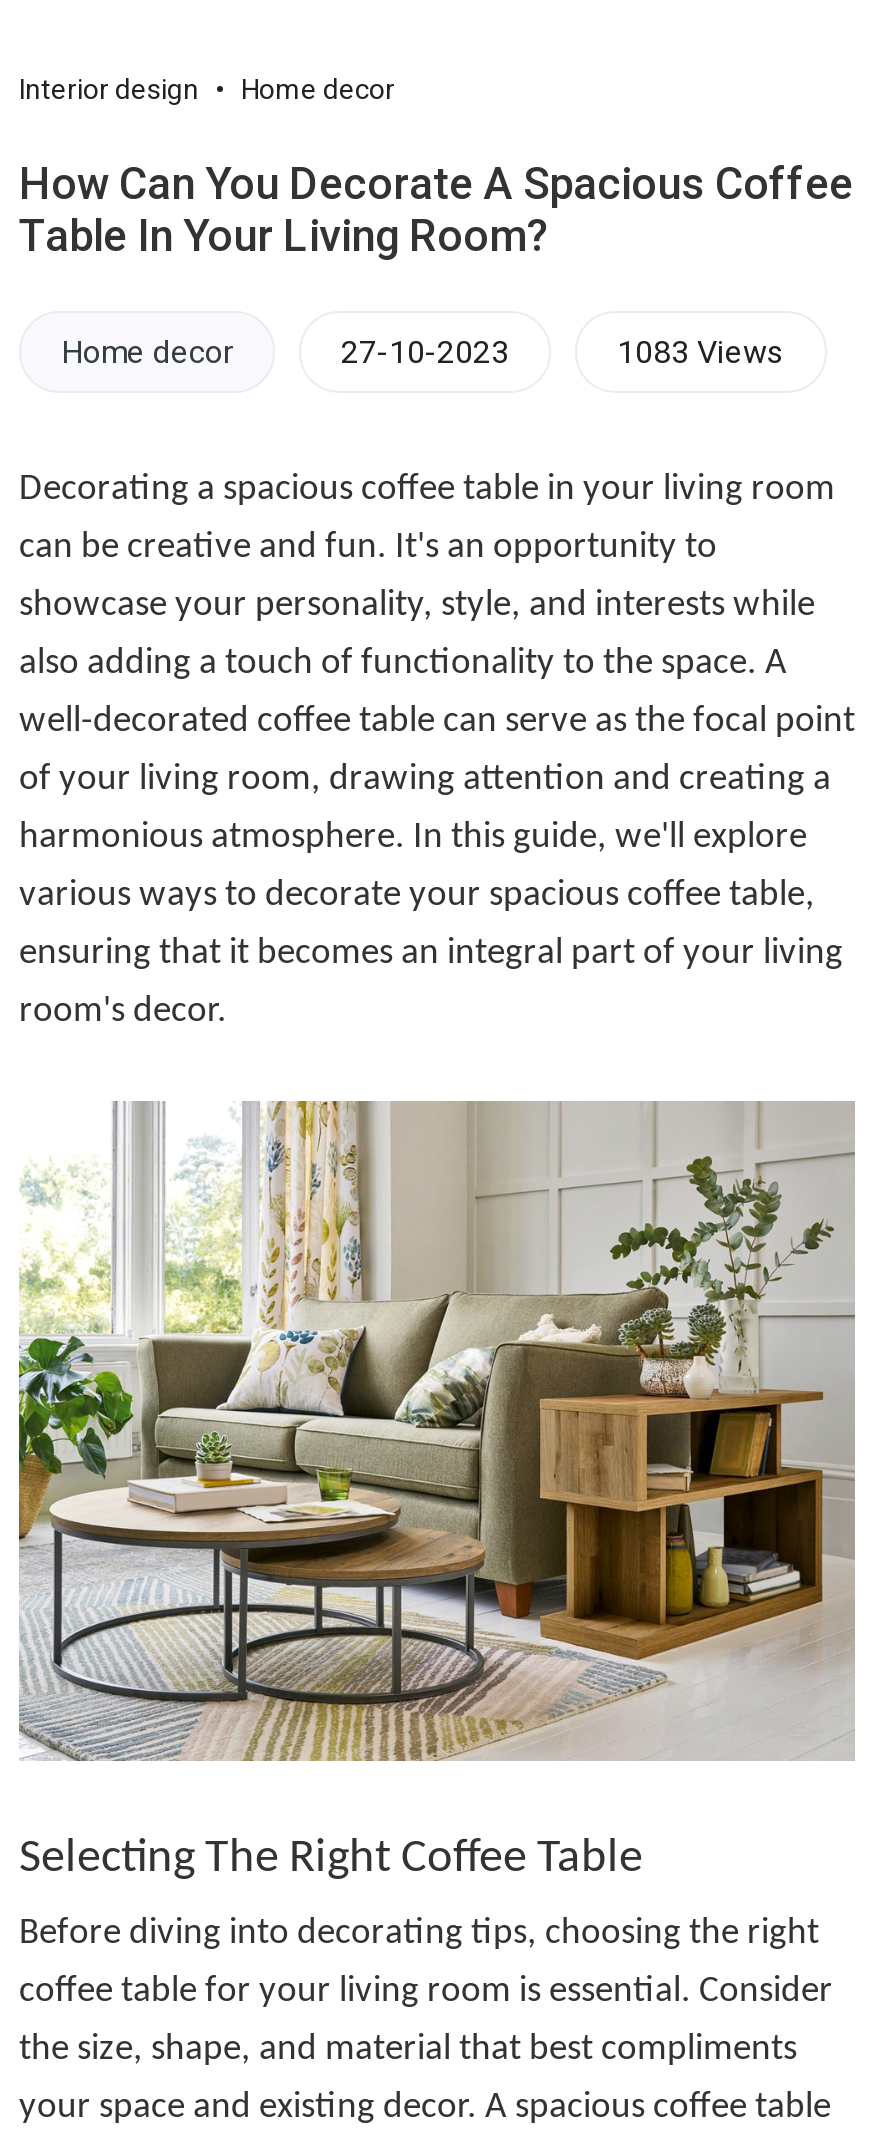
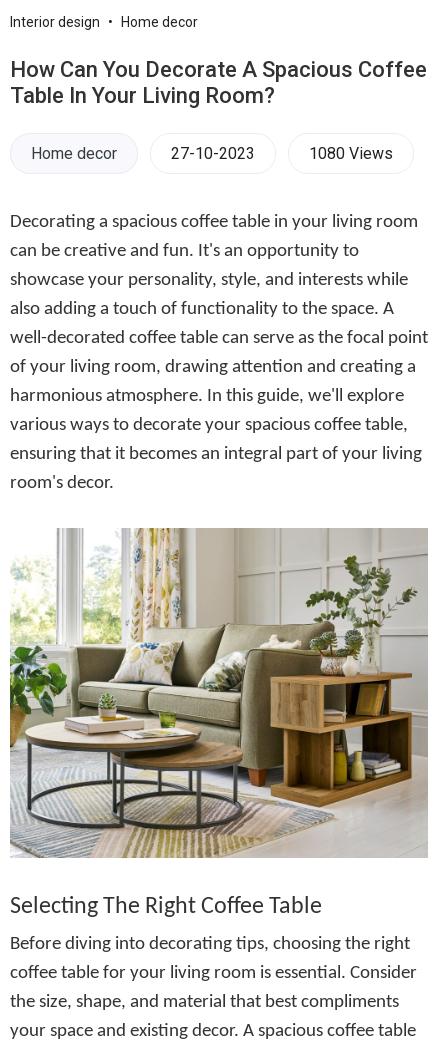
- 1083 Views
+ 1080 Views
